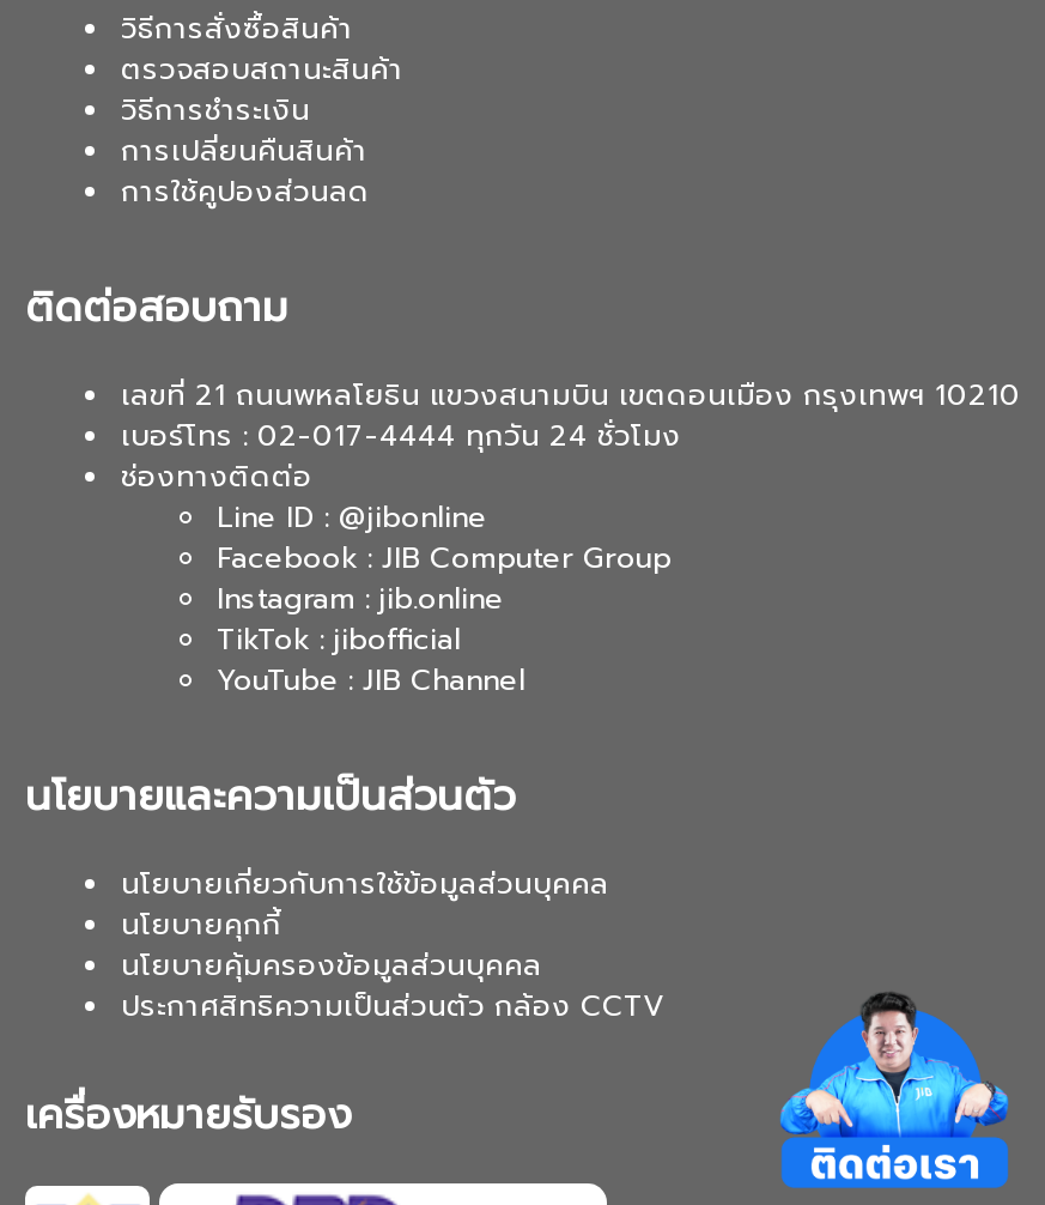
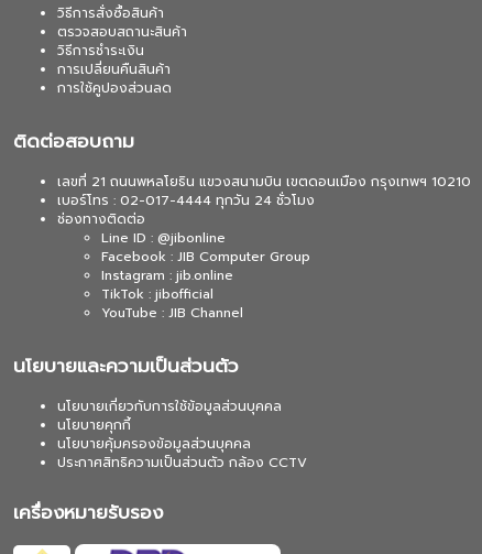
- [image]
